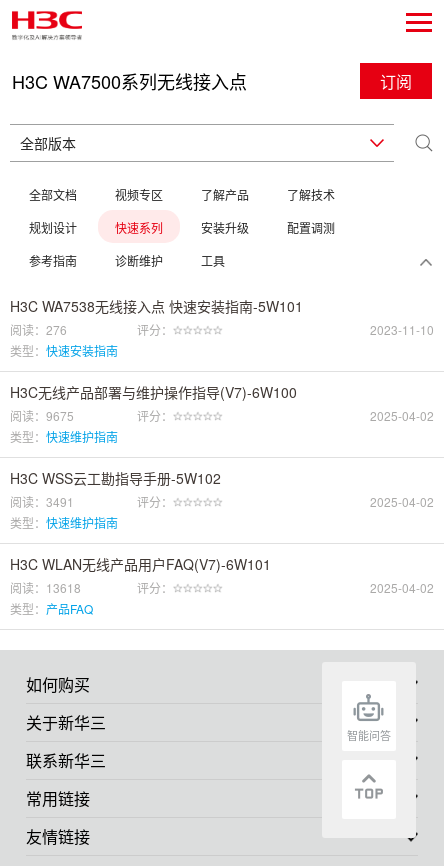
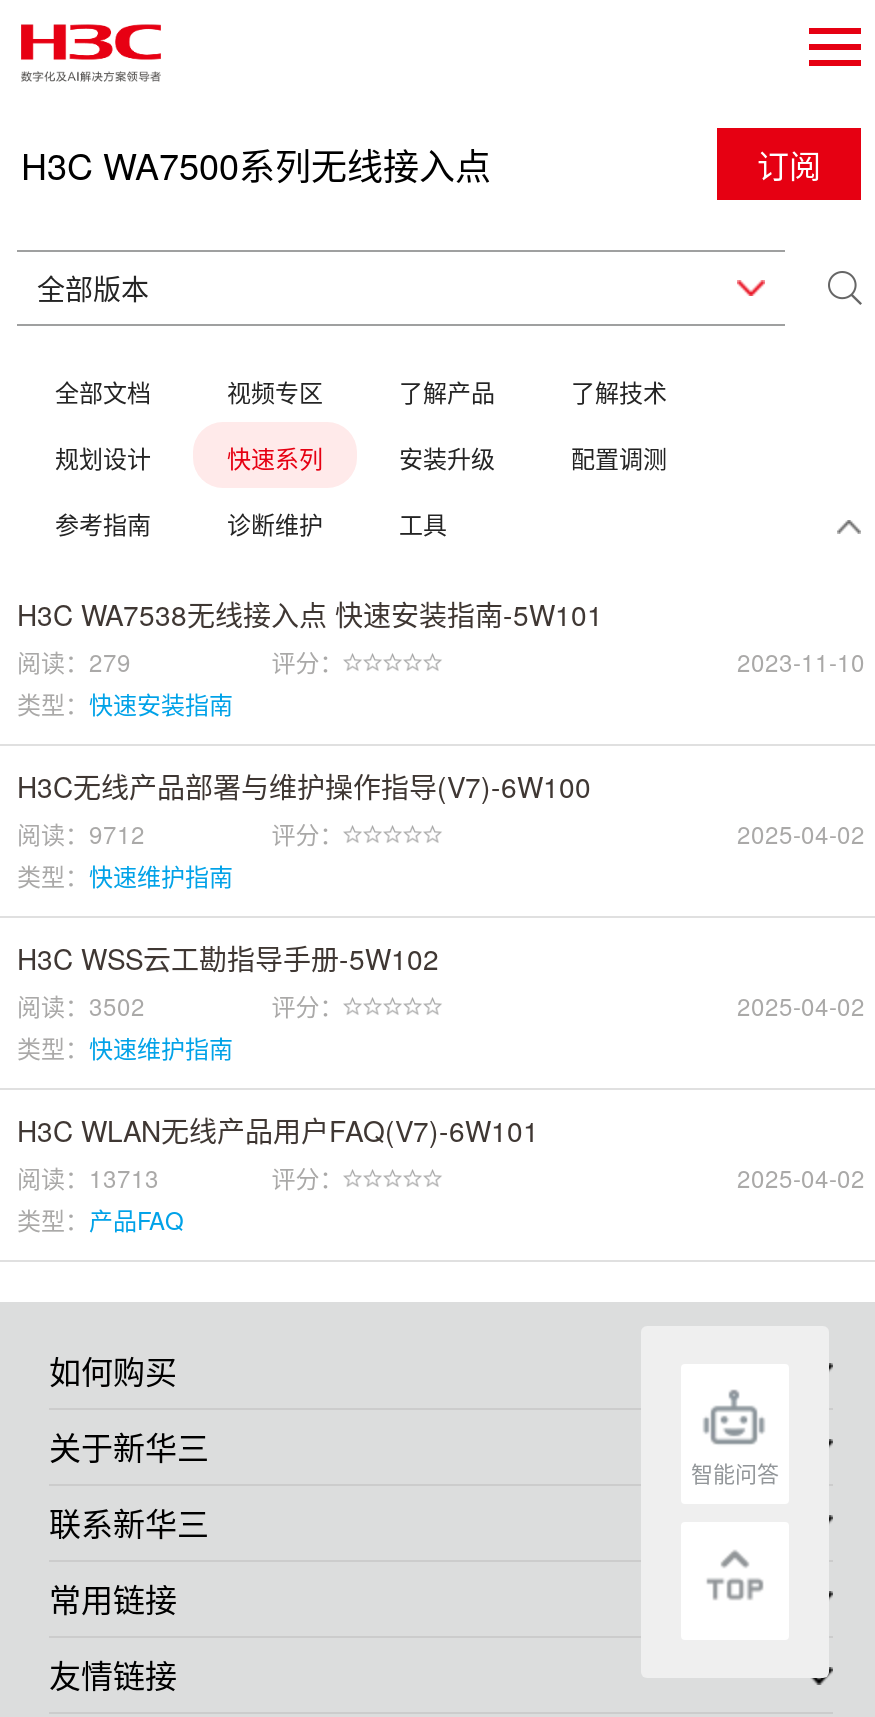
- 阅读：276
+ 阅读：279

- 阅读：9675
+ 阅读：9712

- 阅读：3491
+ 阅读：3502

- 阅读：13618
+ 阅读：13713
